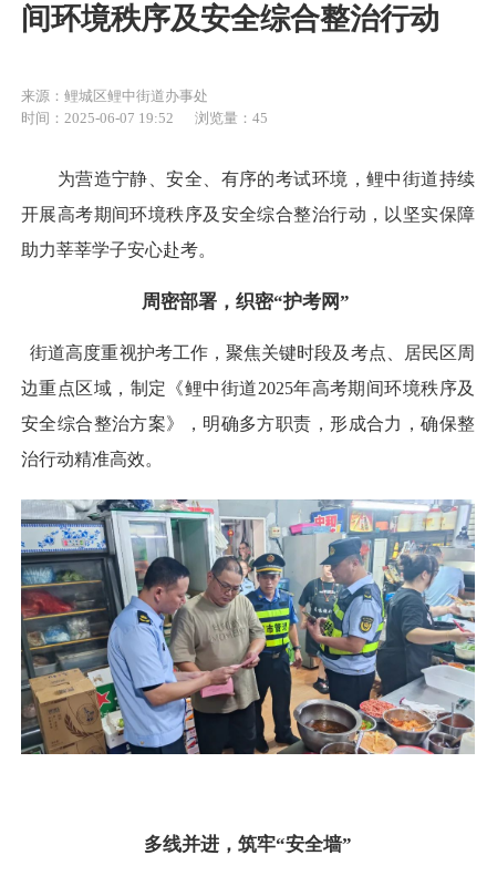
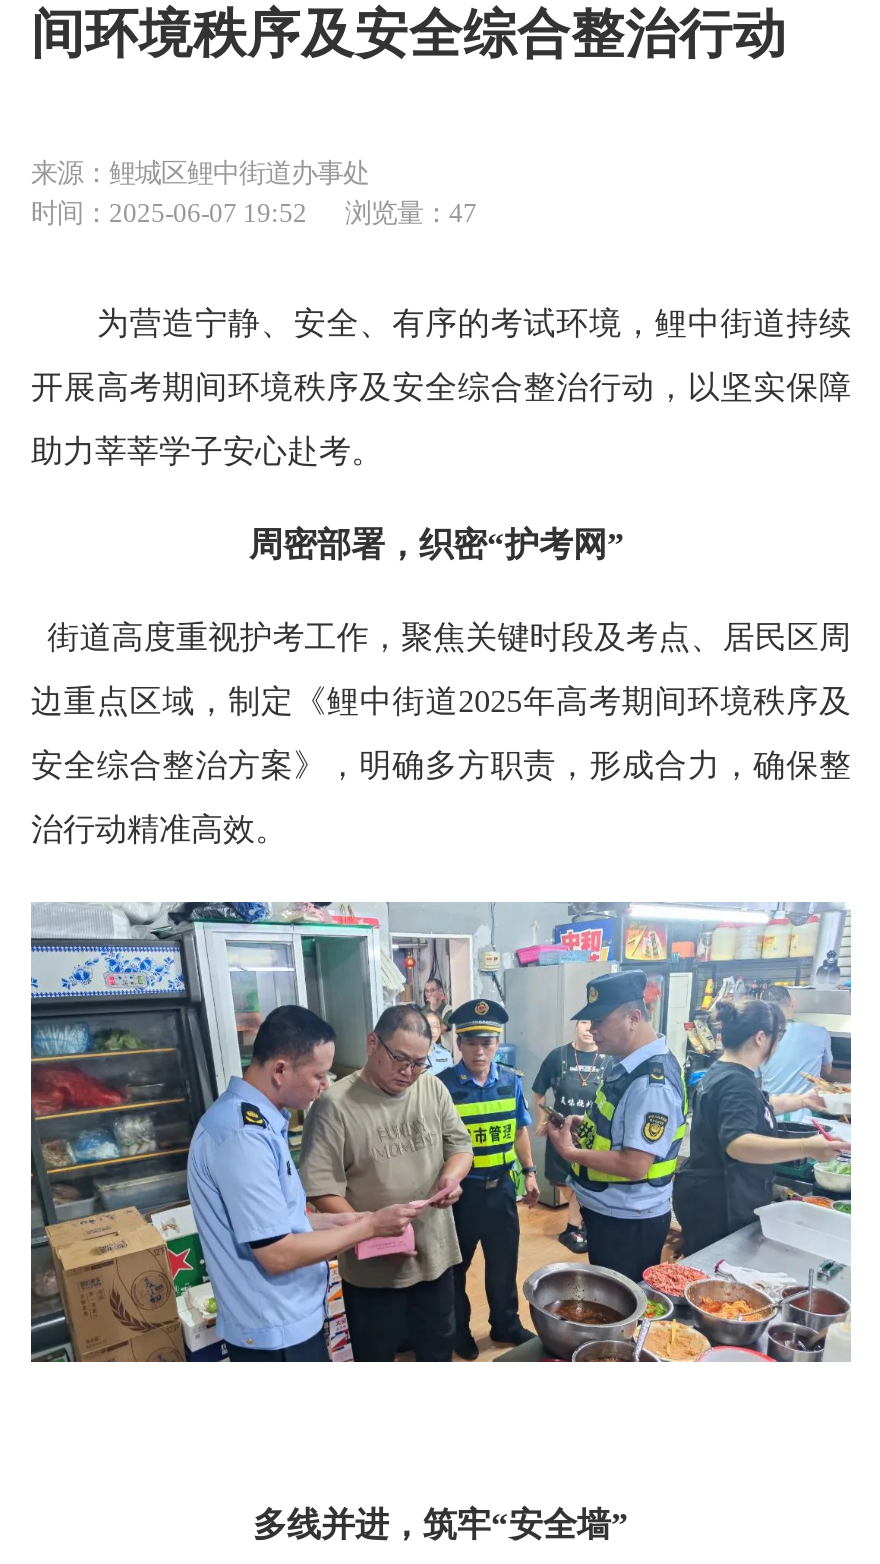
- 时间：2025-06-07 19:52 浏览量：45
+ 时间：2025-06-07 19:52 浏览量：47
